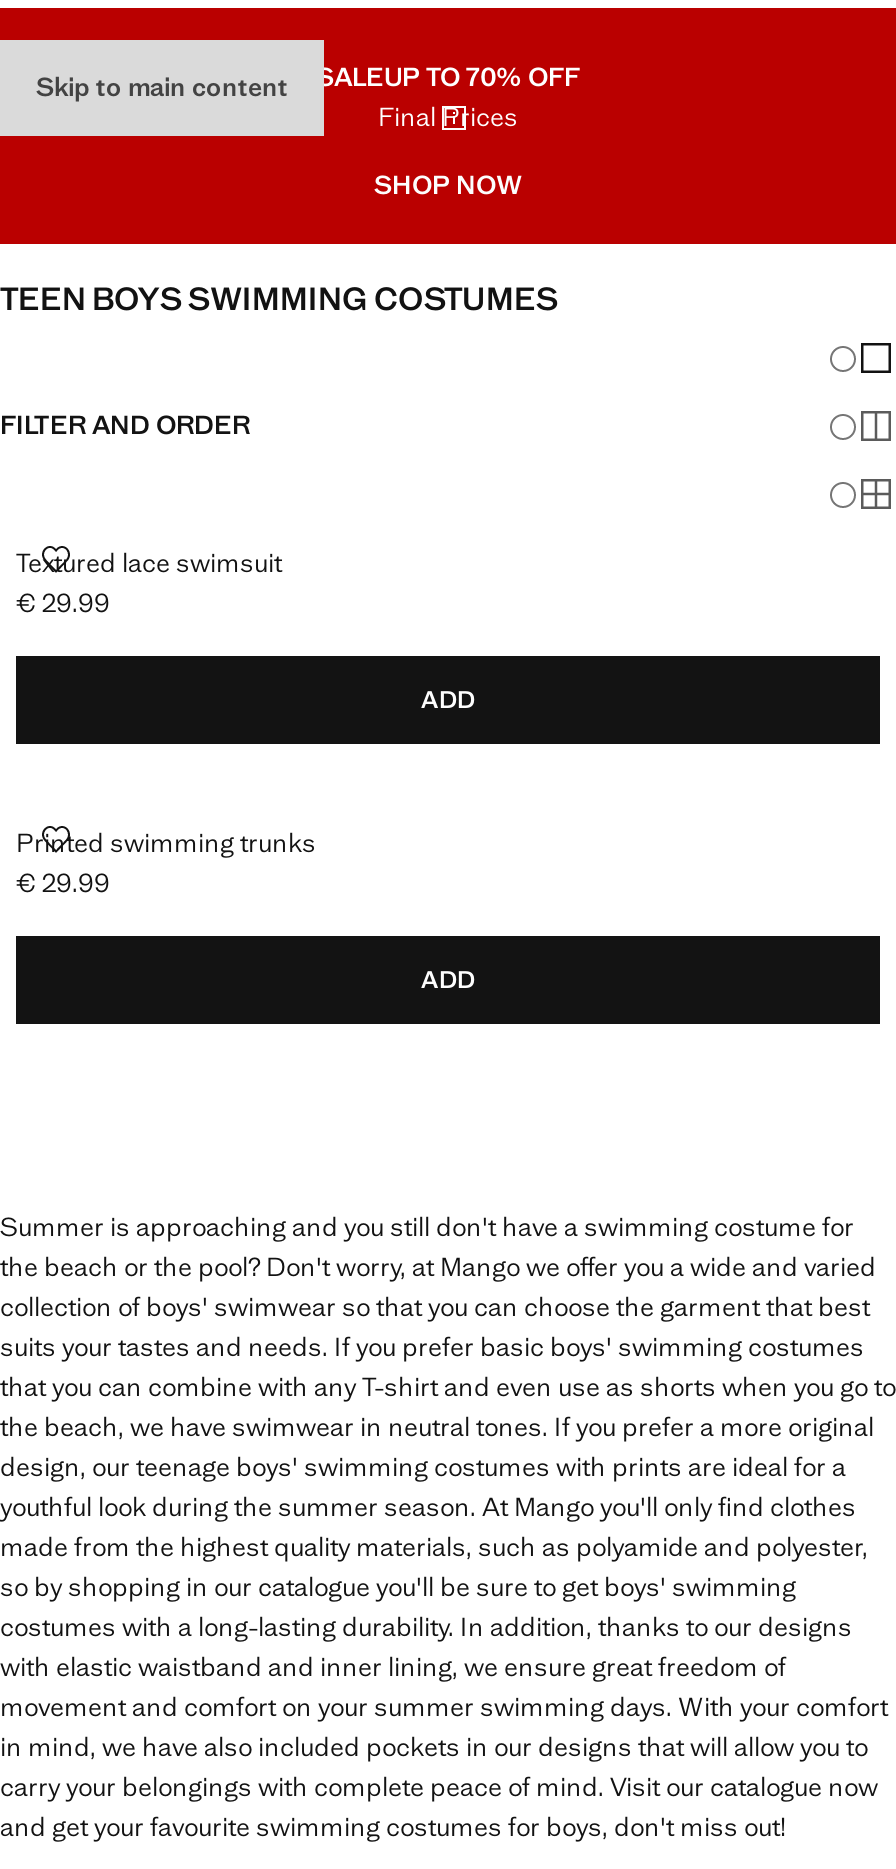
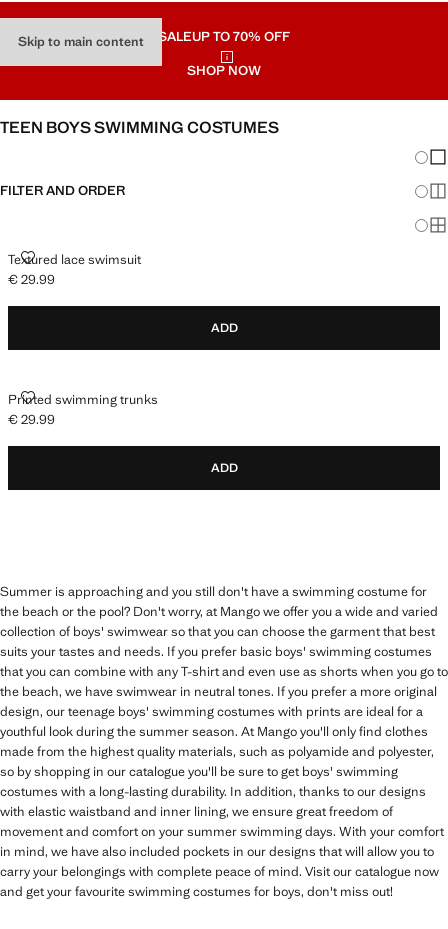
- Final Prices
